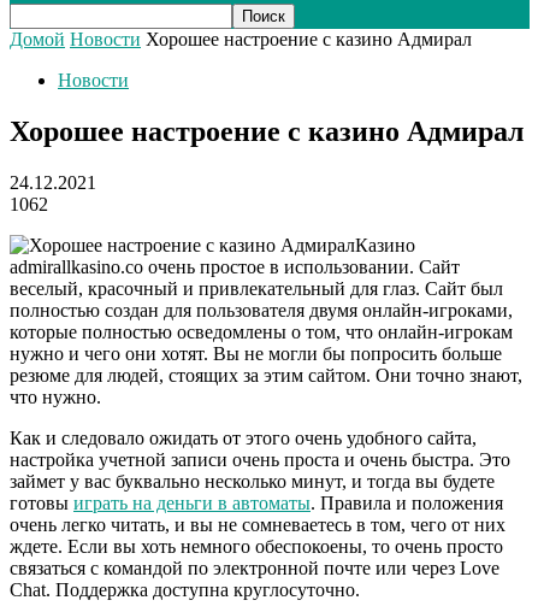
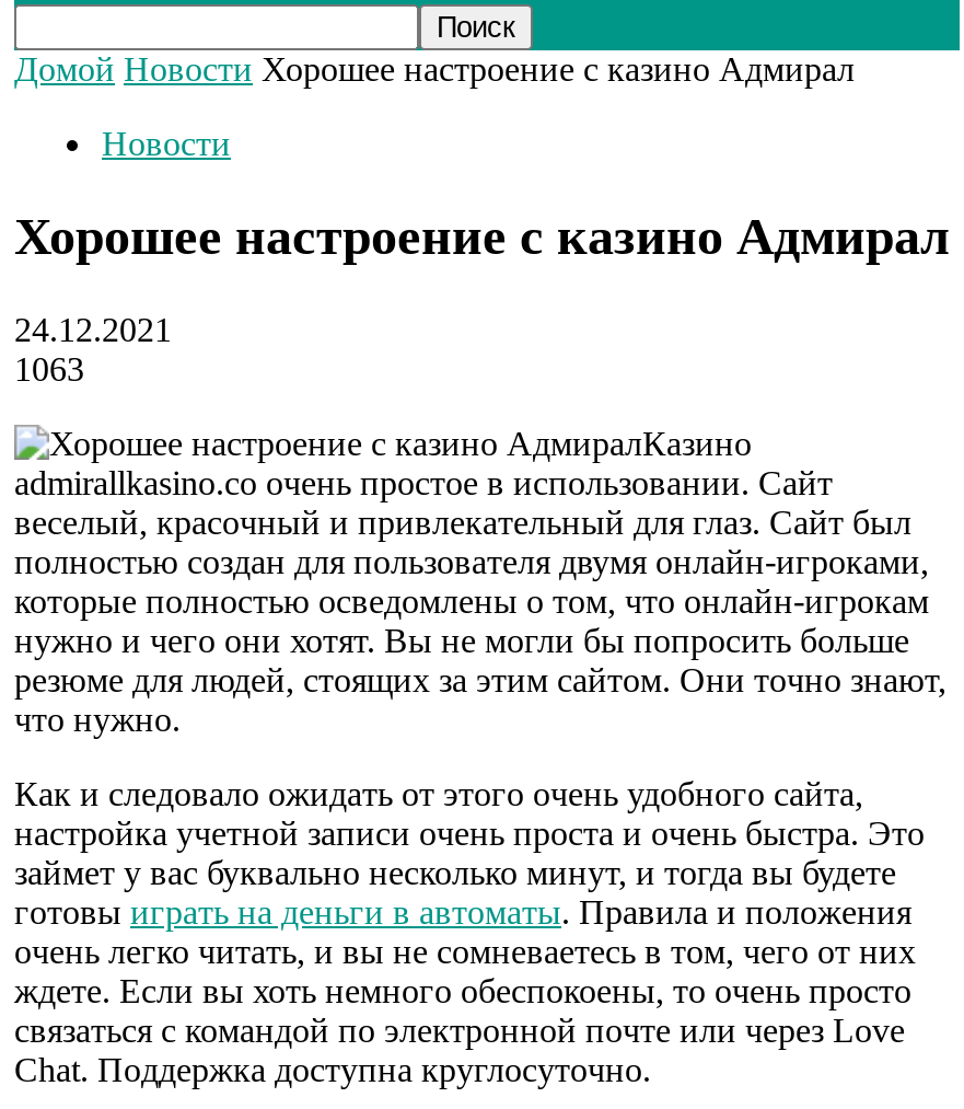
- 1062
+ 1063
